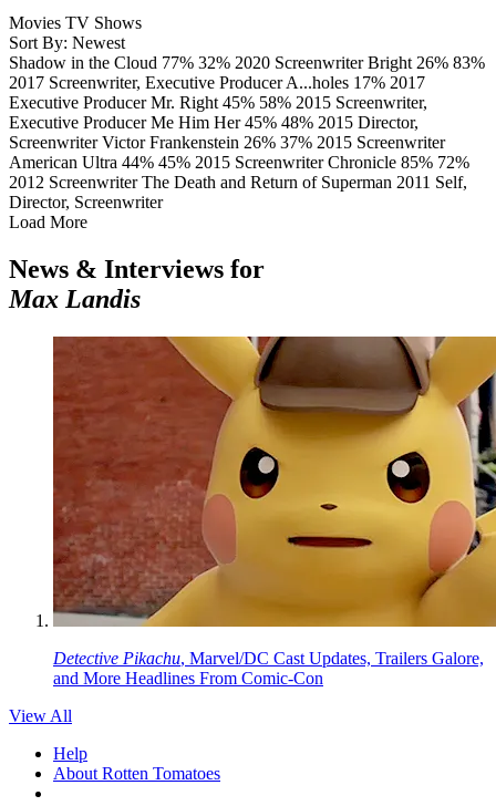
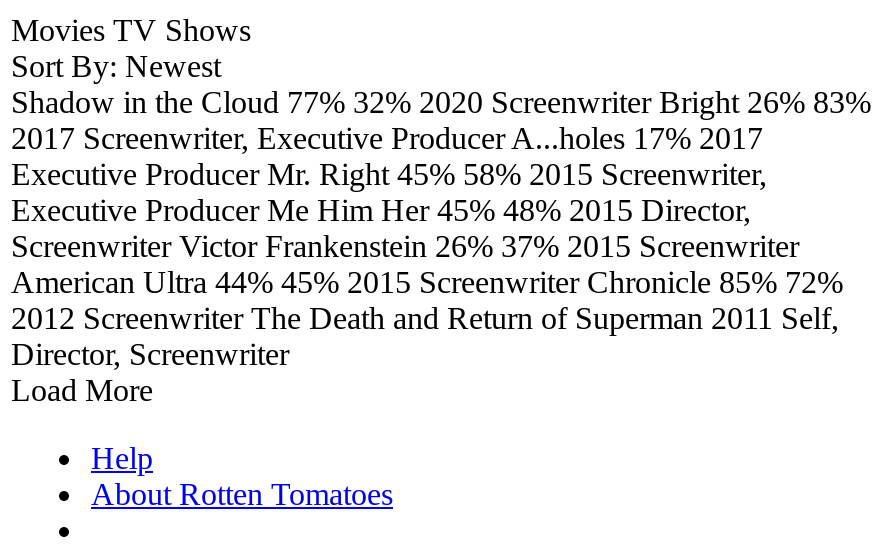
- News & Interviews for
- Max Landis

- [image]
- Detective Pikachu, Marvel/DC Cast Updates, Trailers Galore,
- and More Headlines From Comic-Con
- View All
